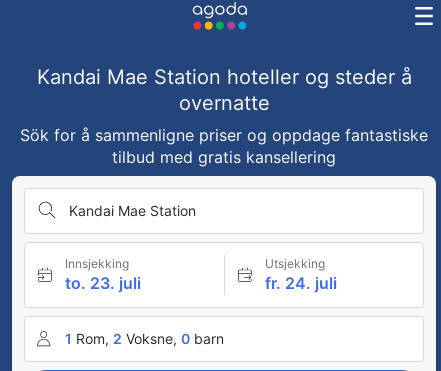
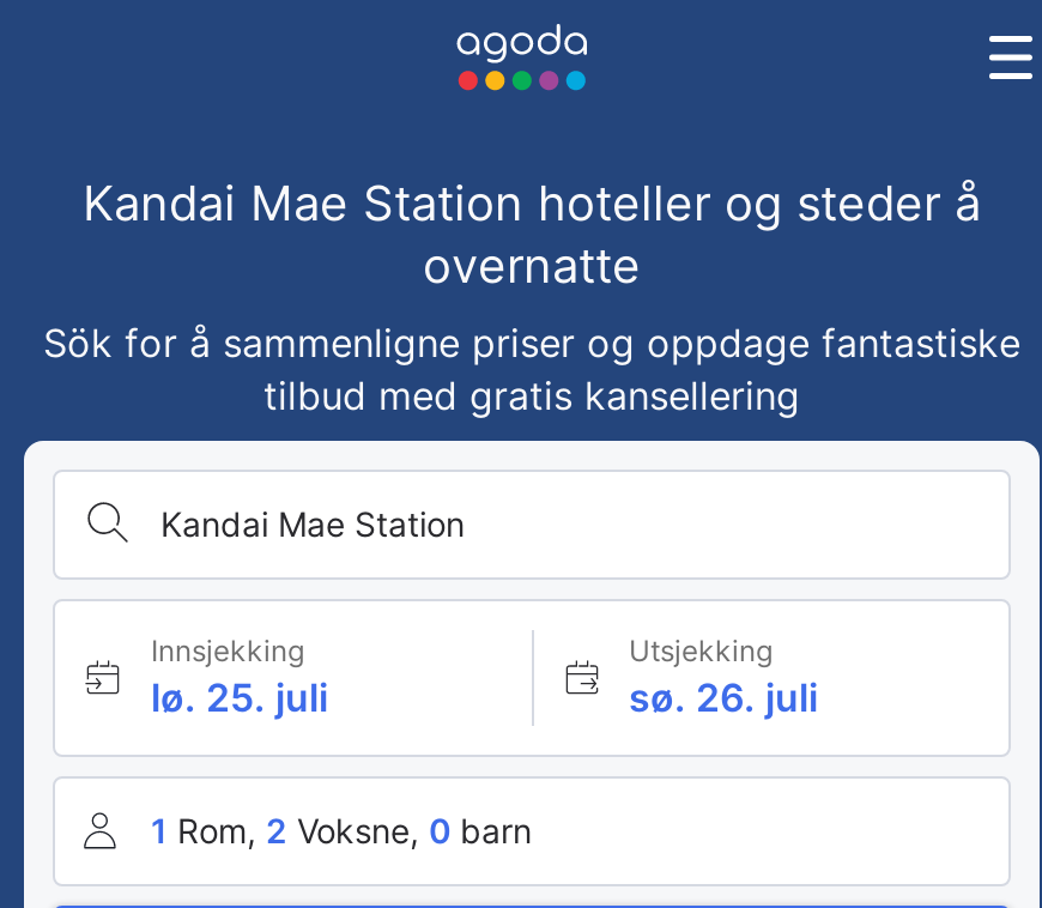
- to. 23. juli
+ lø. 25. juli

- fr. 24. juli
+ sø. 26. juli
